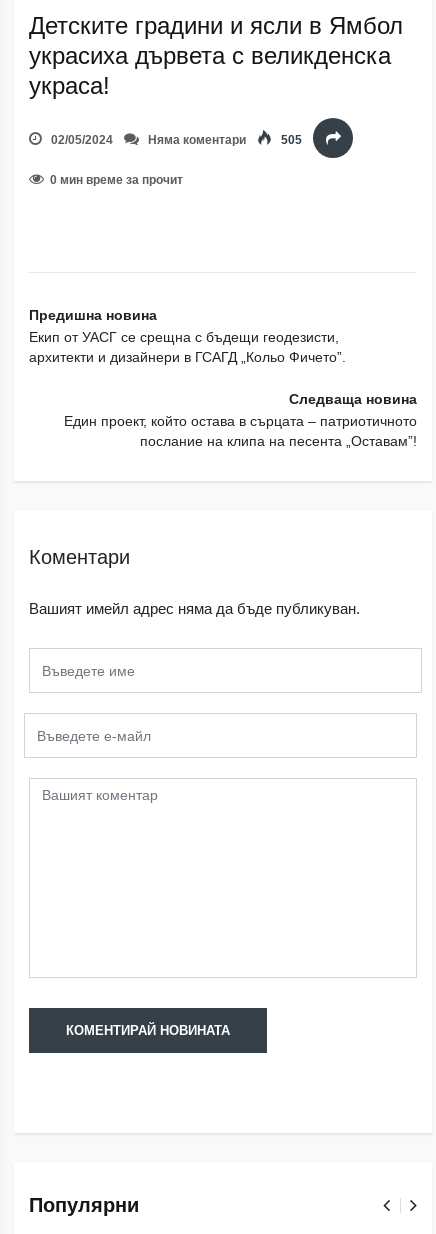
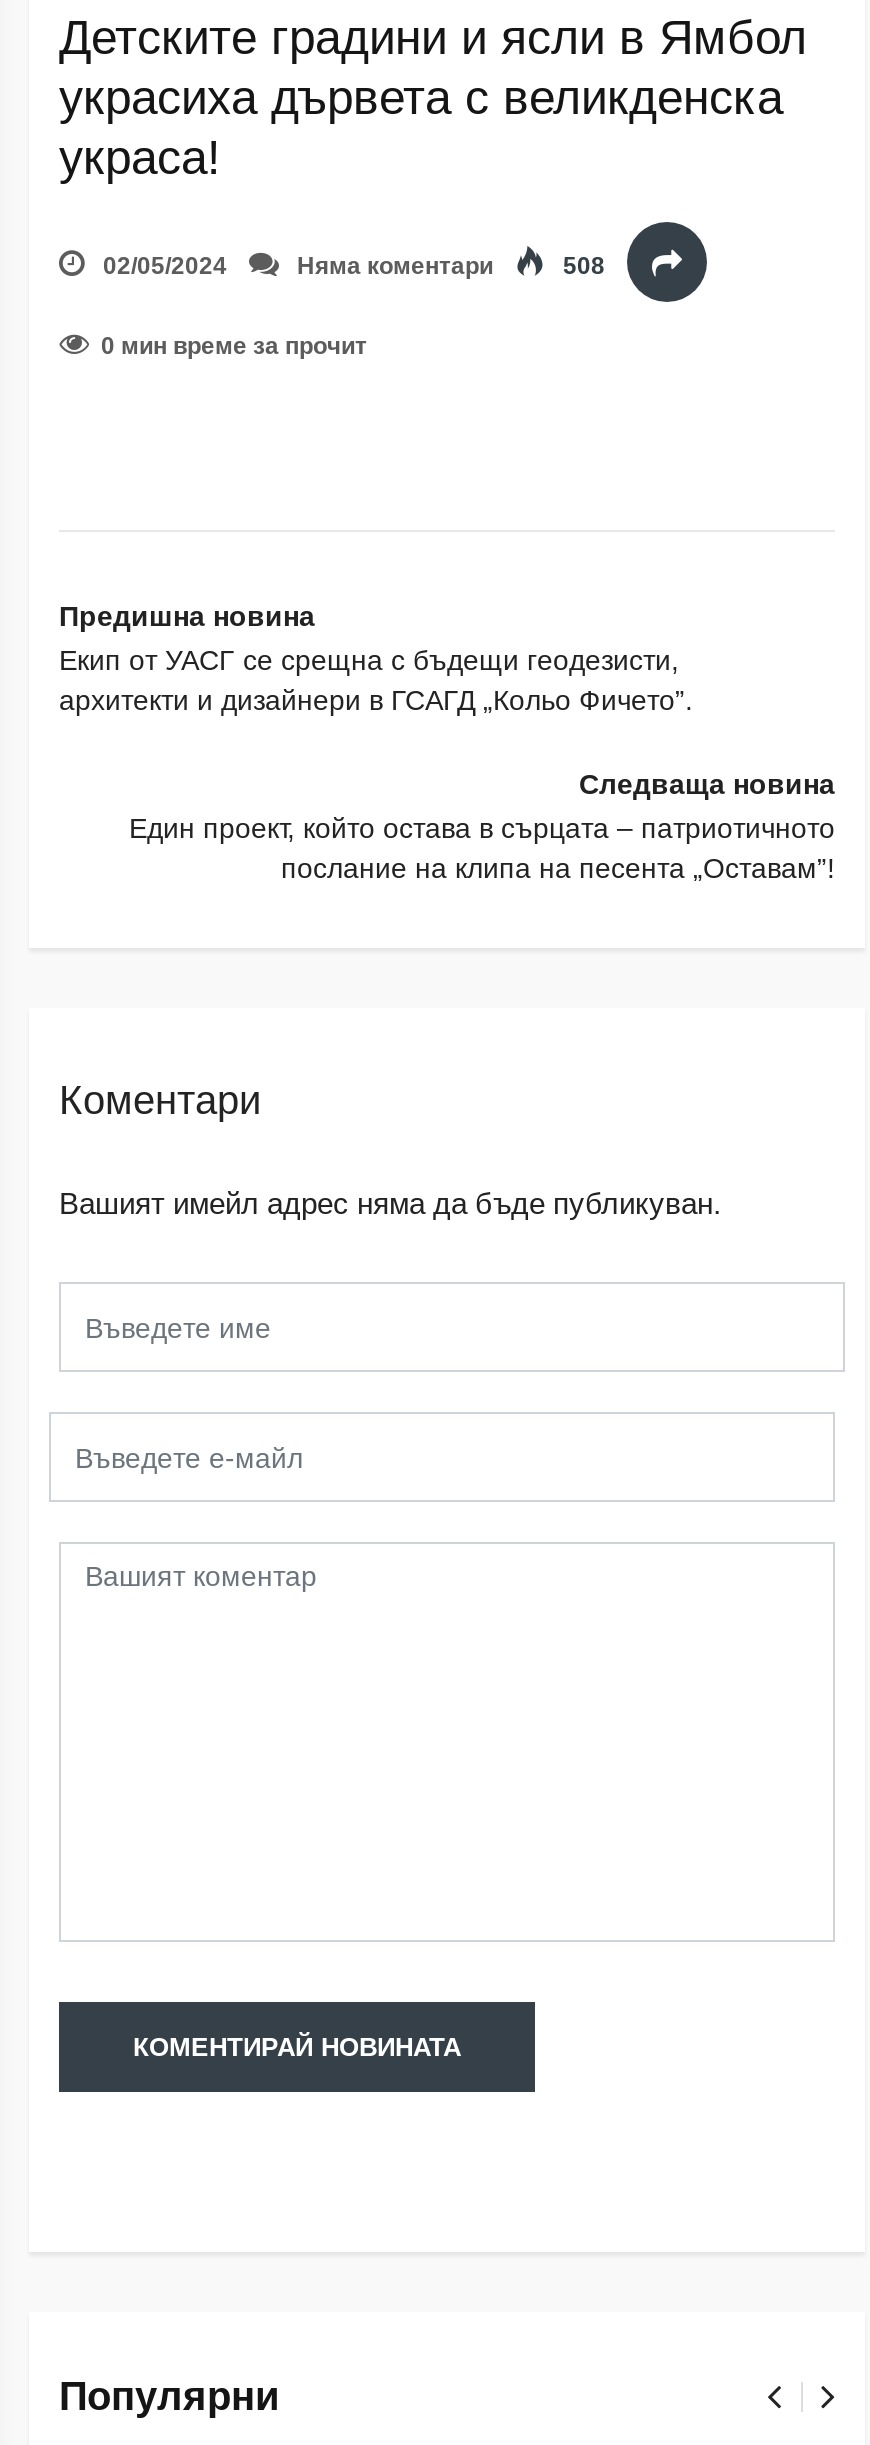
- 505
+ 508
